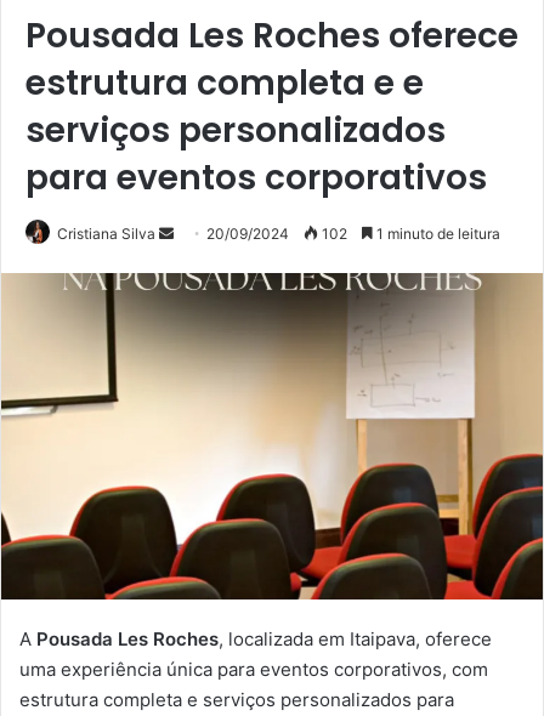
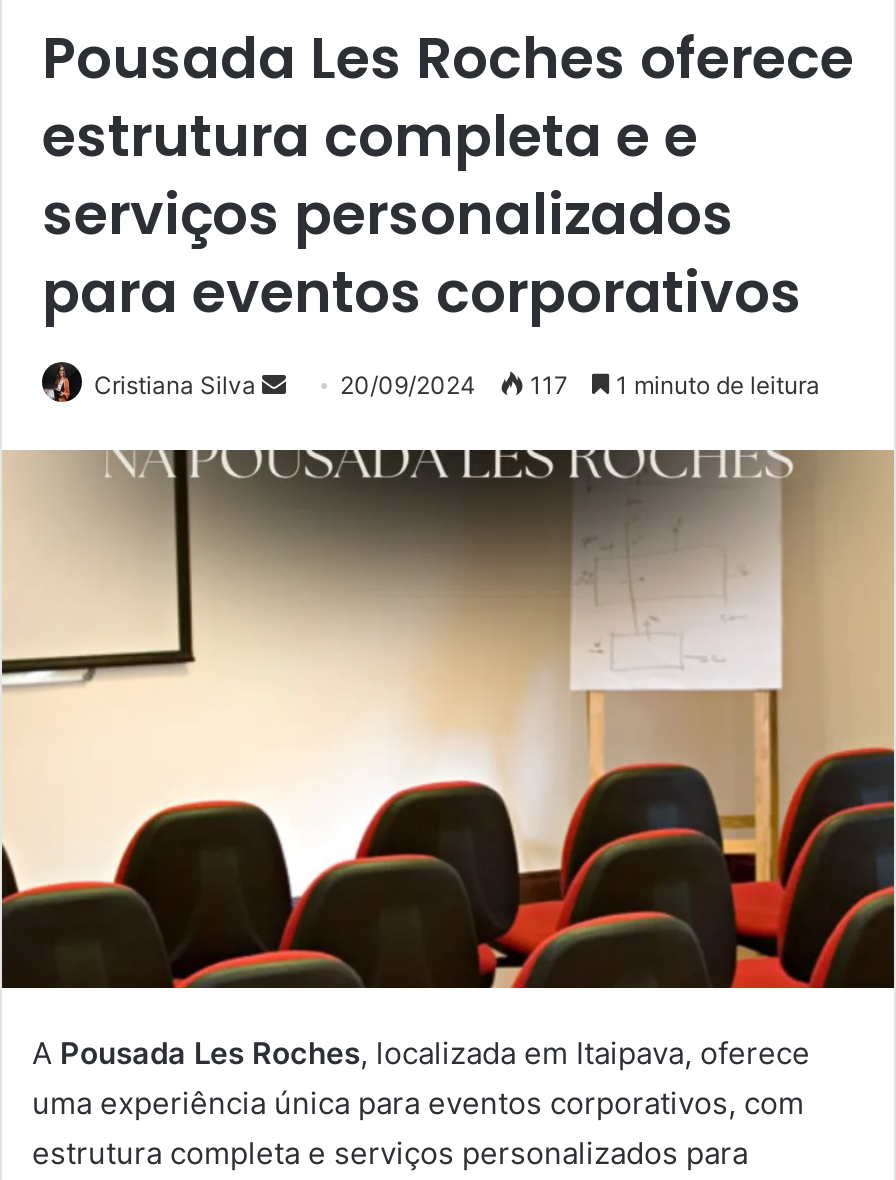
- 102
+ 117
